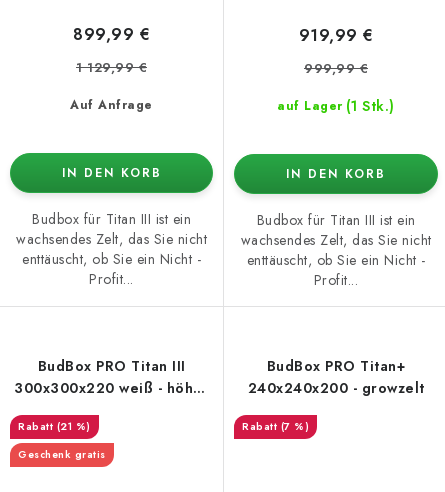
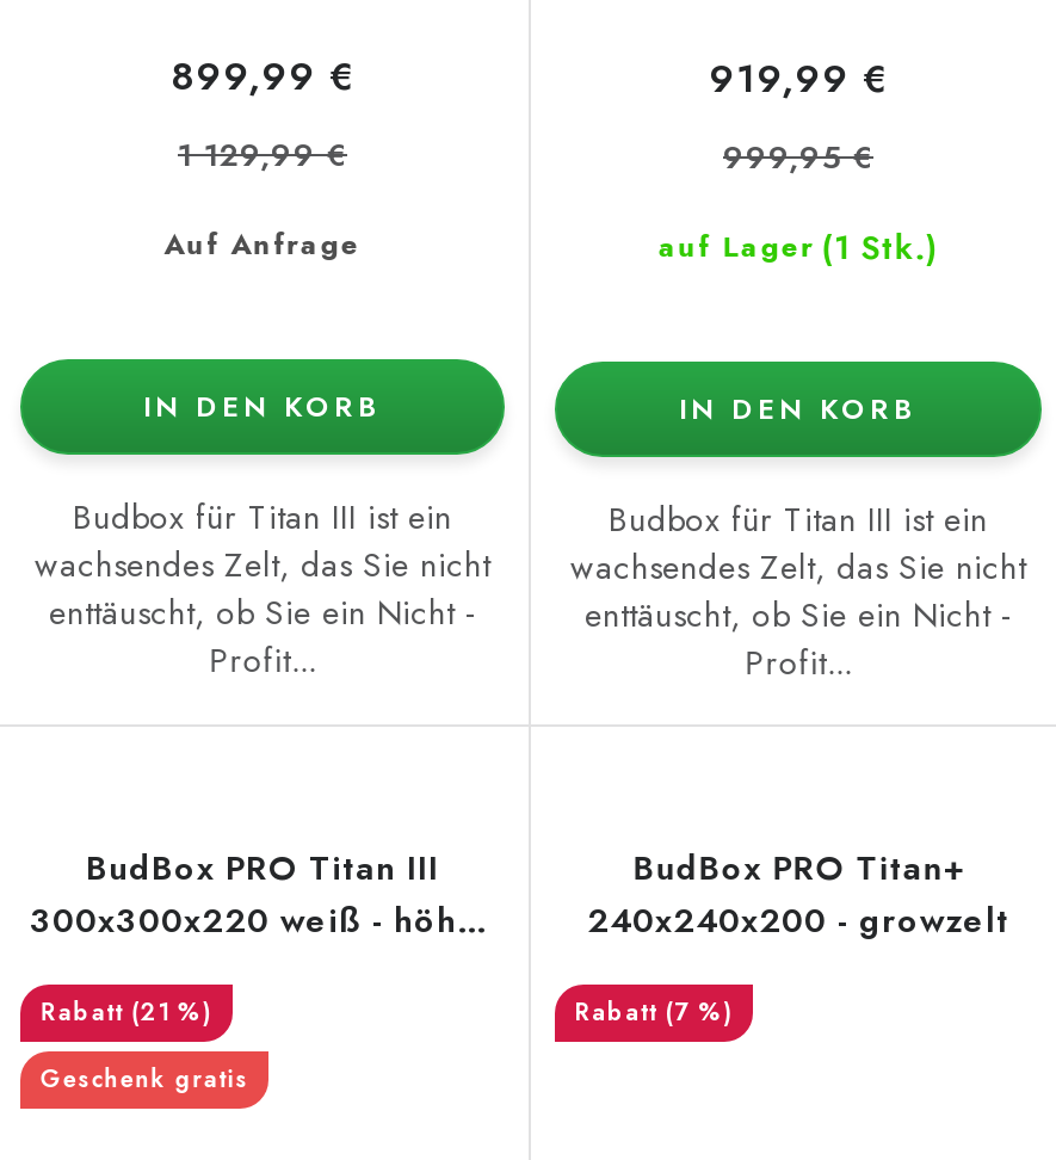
- 999,99 €
+ 999,95 €
